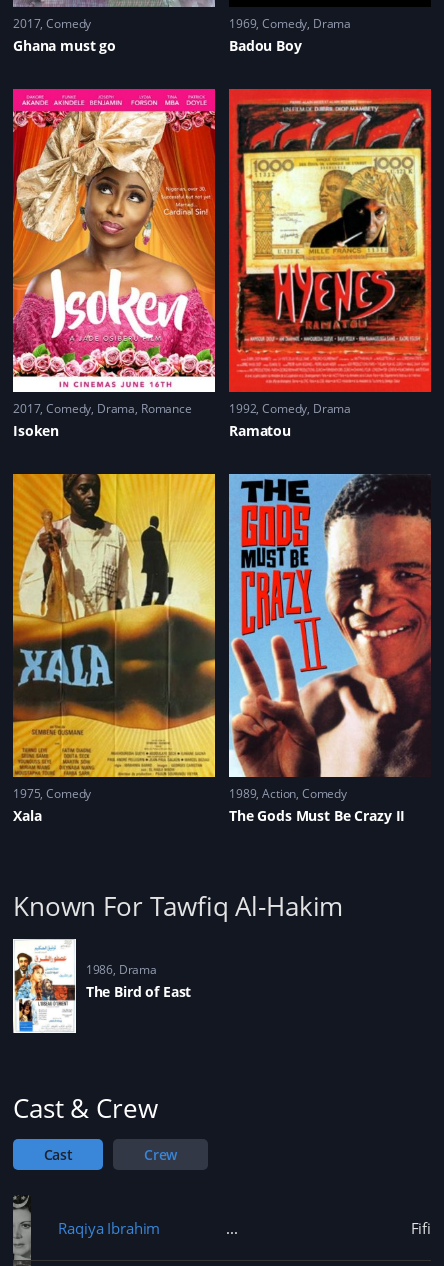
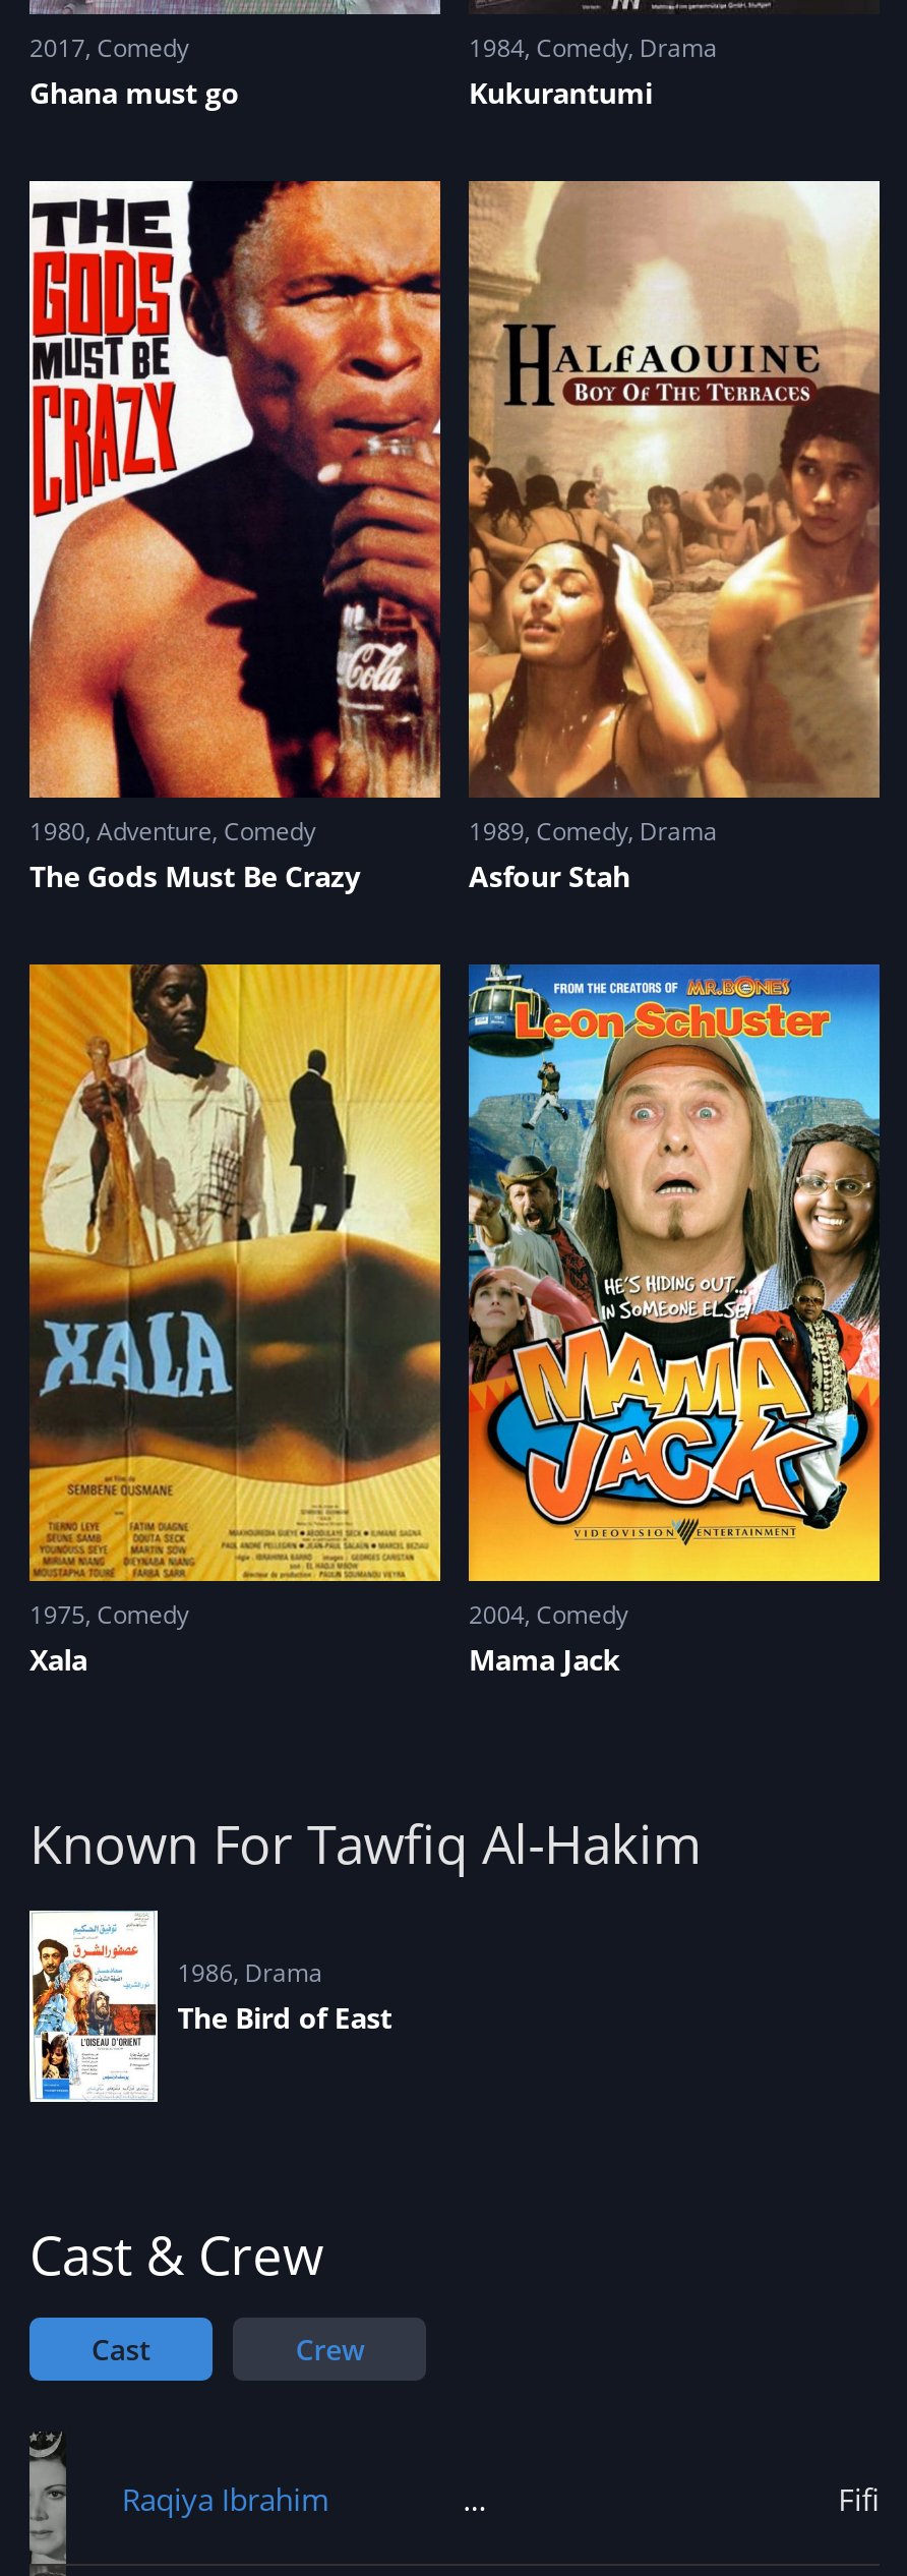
- 1969 Comedy, Drama
- Badou Boy
+ 1984 Comedy, Drama
+ Kukurantumi

- [image]
- 2017 Comedy, Drama, Romance
- Isoken
+ [image]
+ 1980 Adventure, Comedy
+ The Gods Must Be Crazy

- [image]
- 1992 Comedy, Drama
- Ramatou
+ [image]
+ 1989 Comedy, Drama
+ Asfour Stah

- [image]
- 1989 Action, Comedy
- The Gods Must Be Crazy II
+ [image]
+ 2004 Comedy
+ Mama Jack
